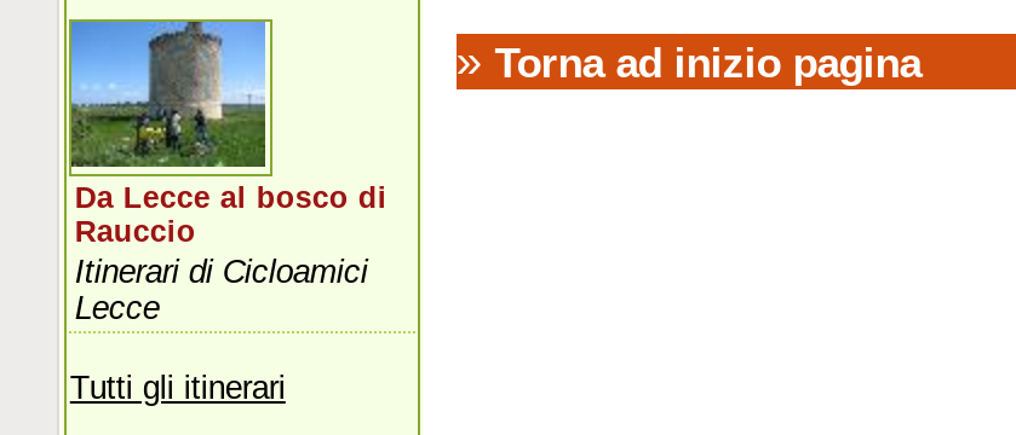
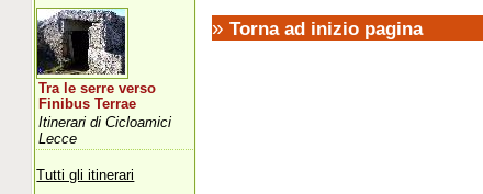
- [image]
- Da Lecce al bosco di
- Rauccio
+ [image]
+ Tra le serre verso
+ Finibus Terrae
